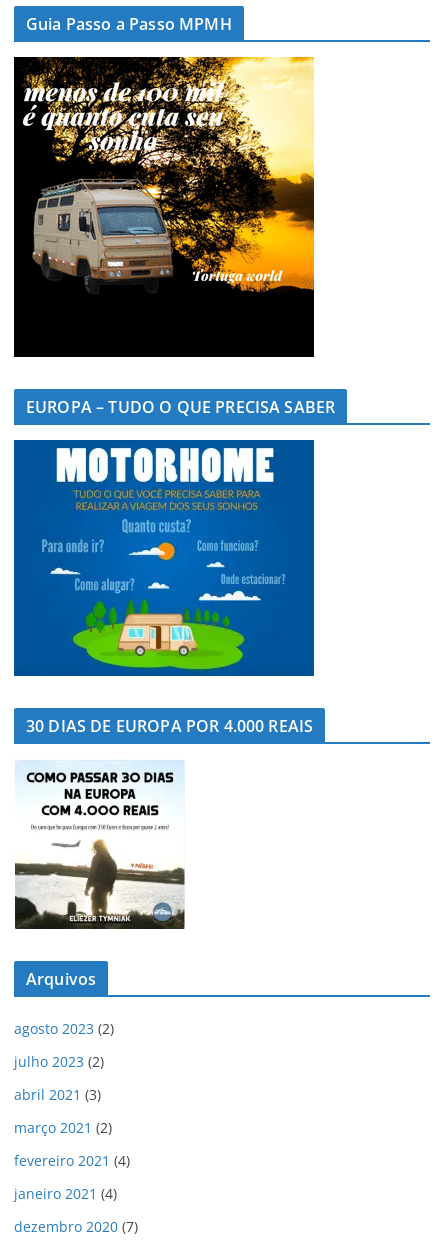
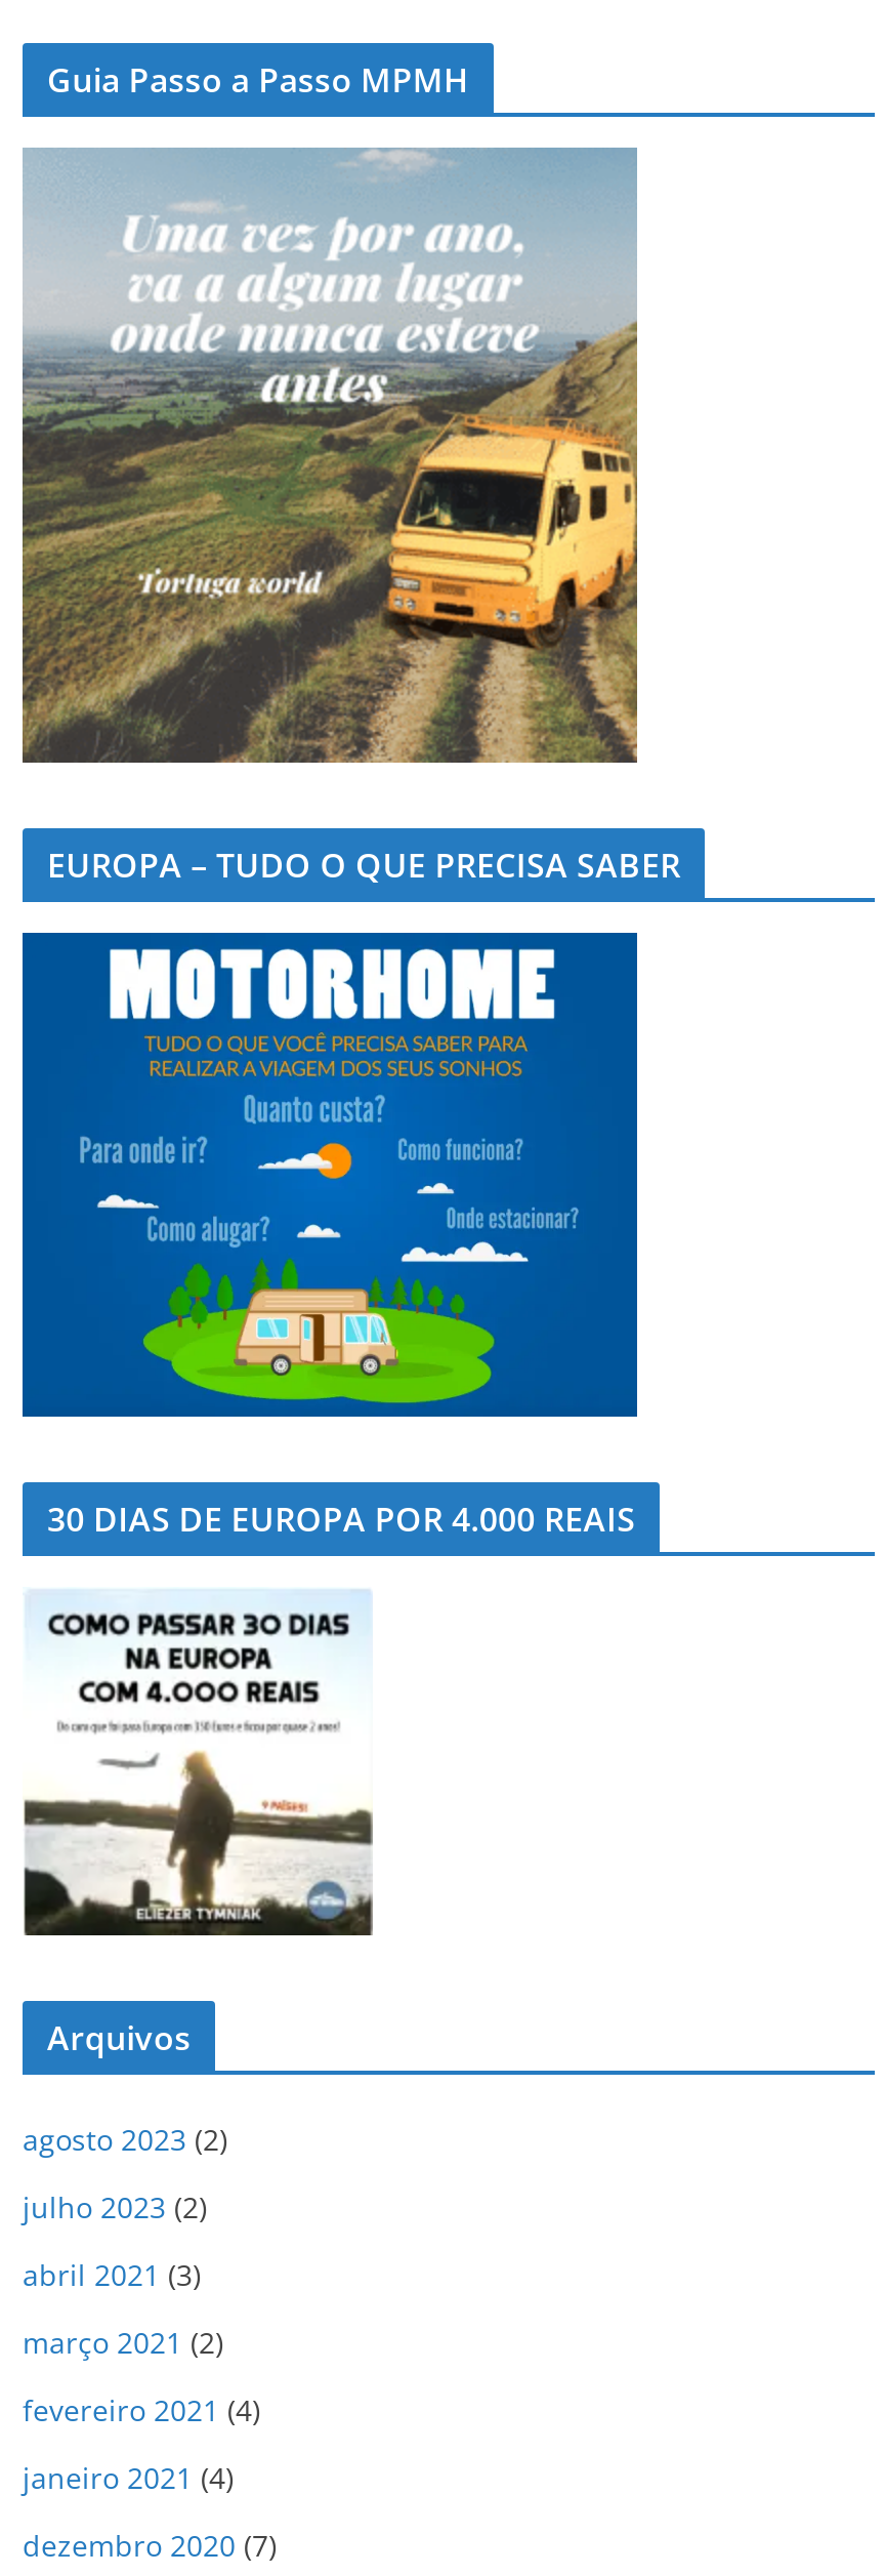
- [image]
+ [image]
